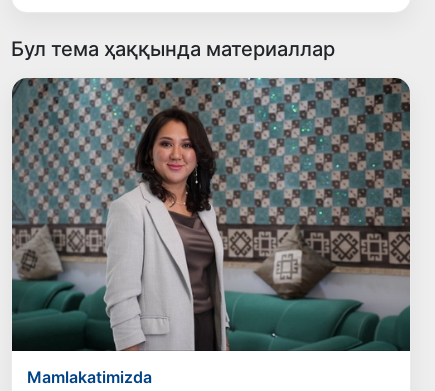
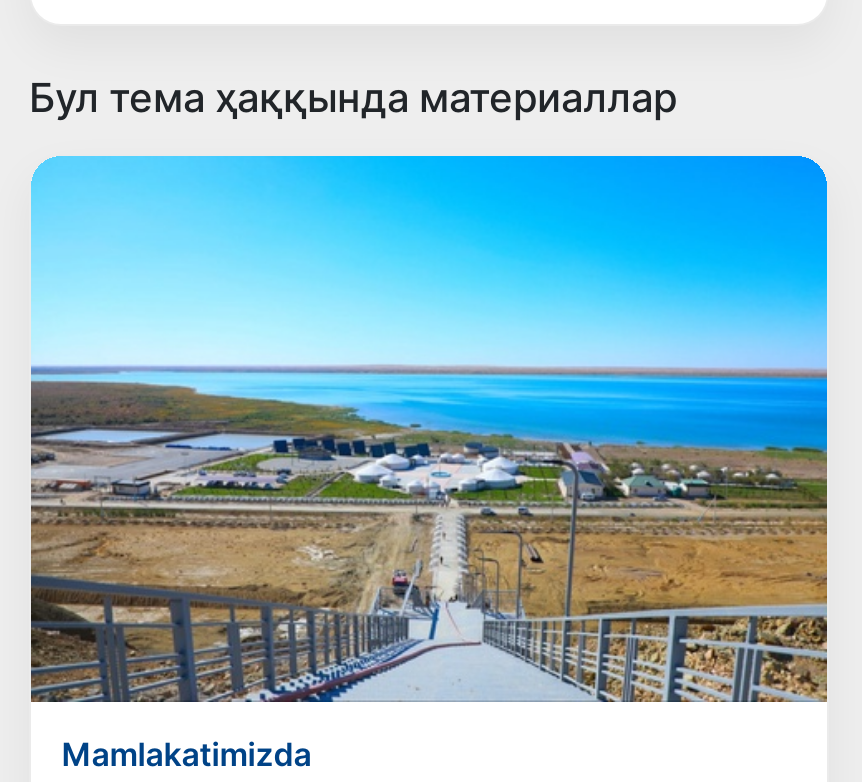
- [image]
+ [image]
